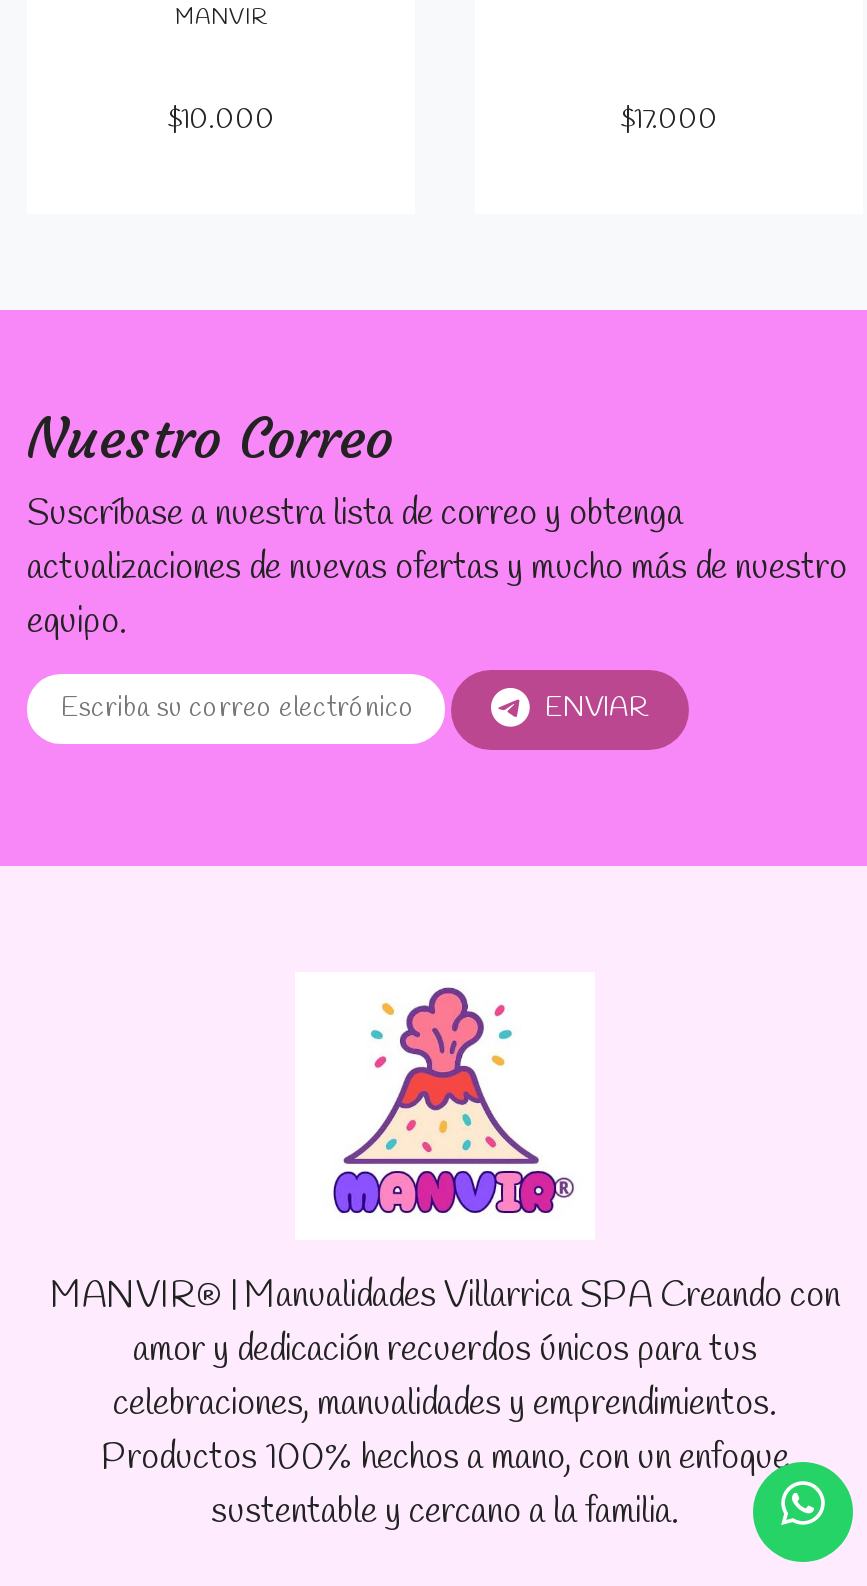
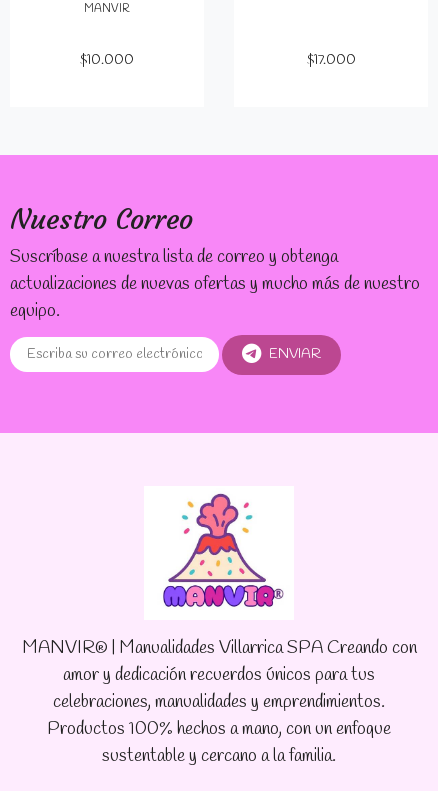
- [image]
